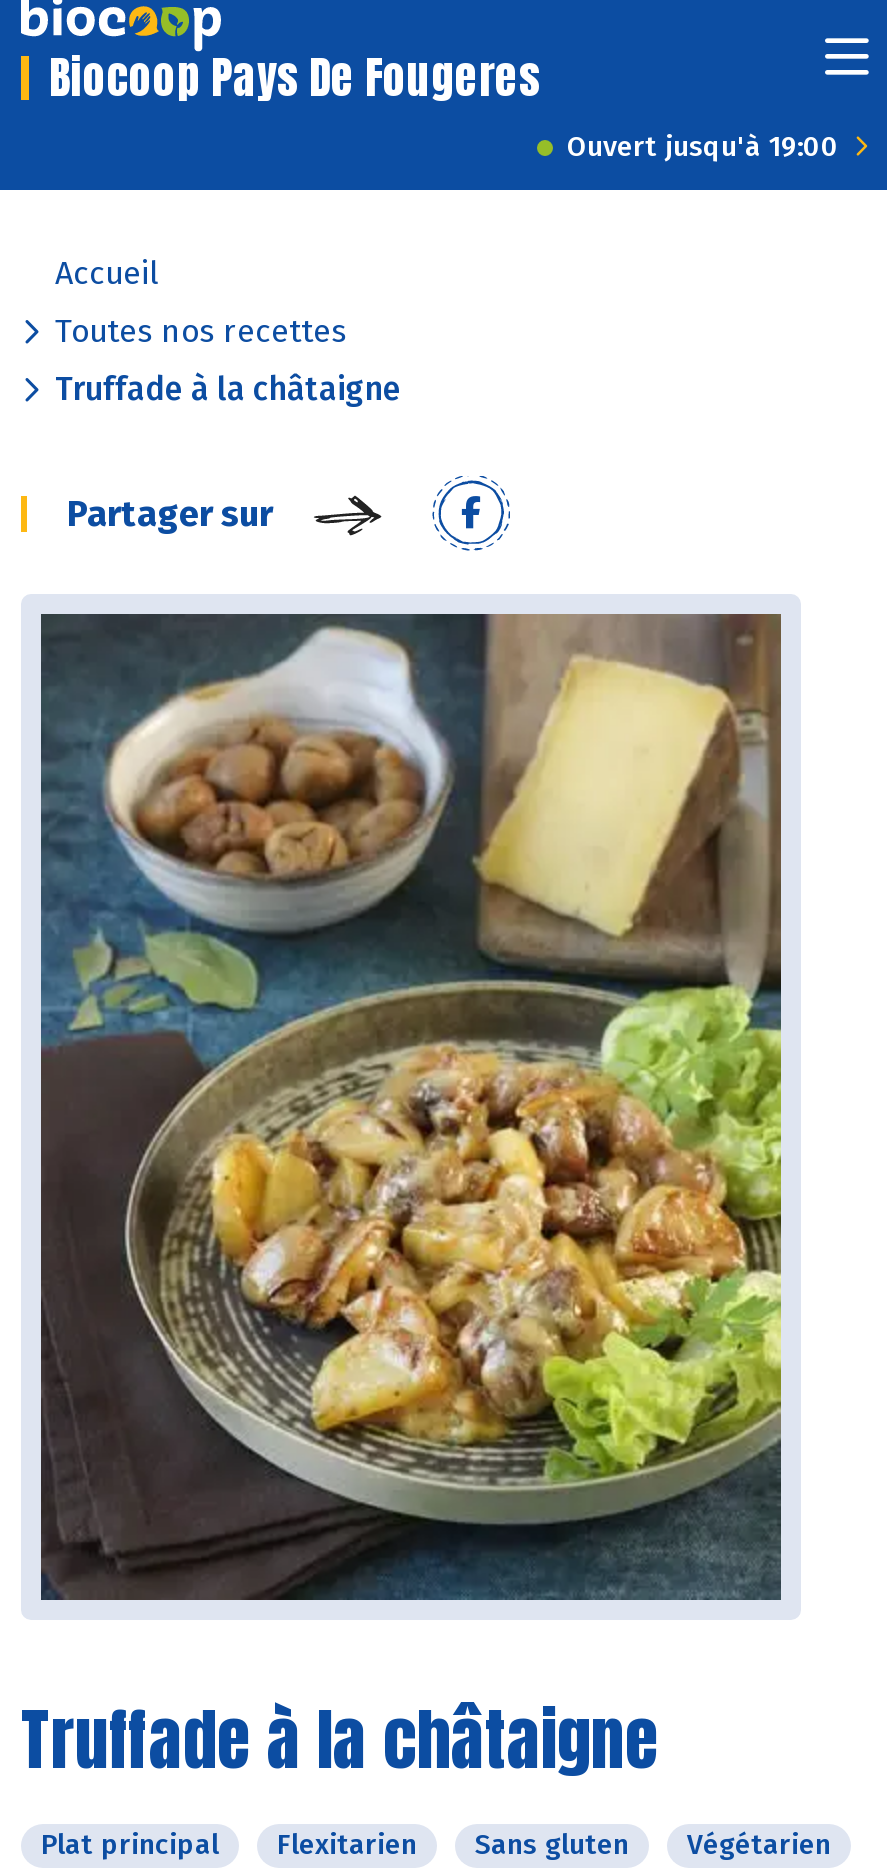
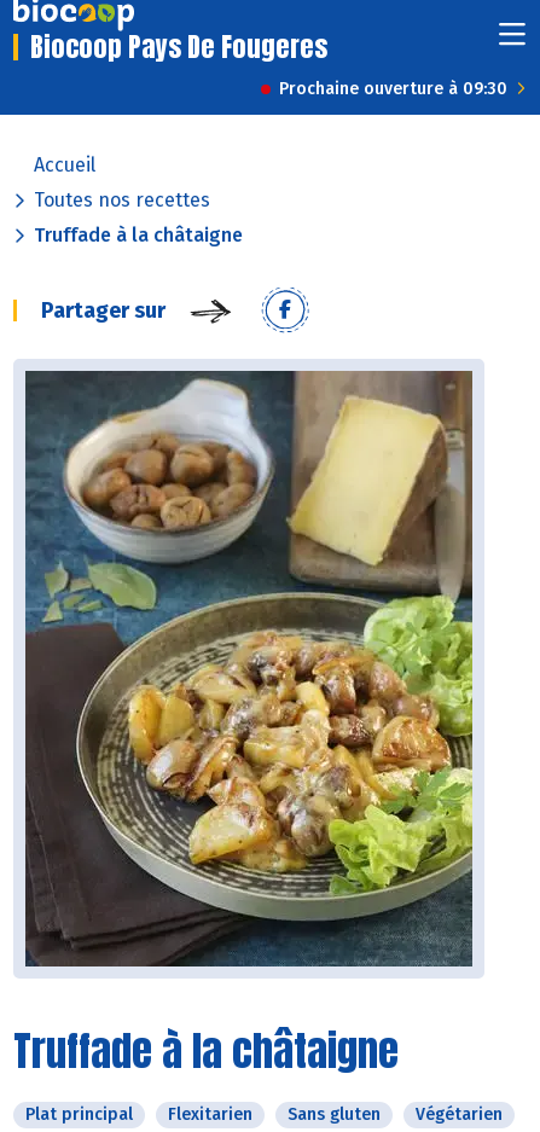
- Ouvert jusqu'à 19:00
+ Prochaine ouverture à 09:30
